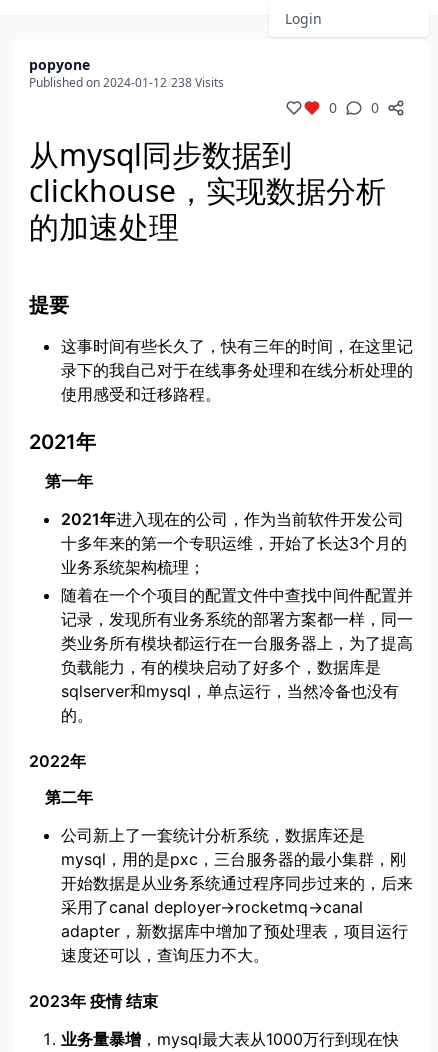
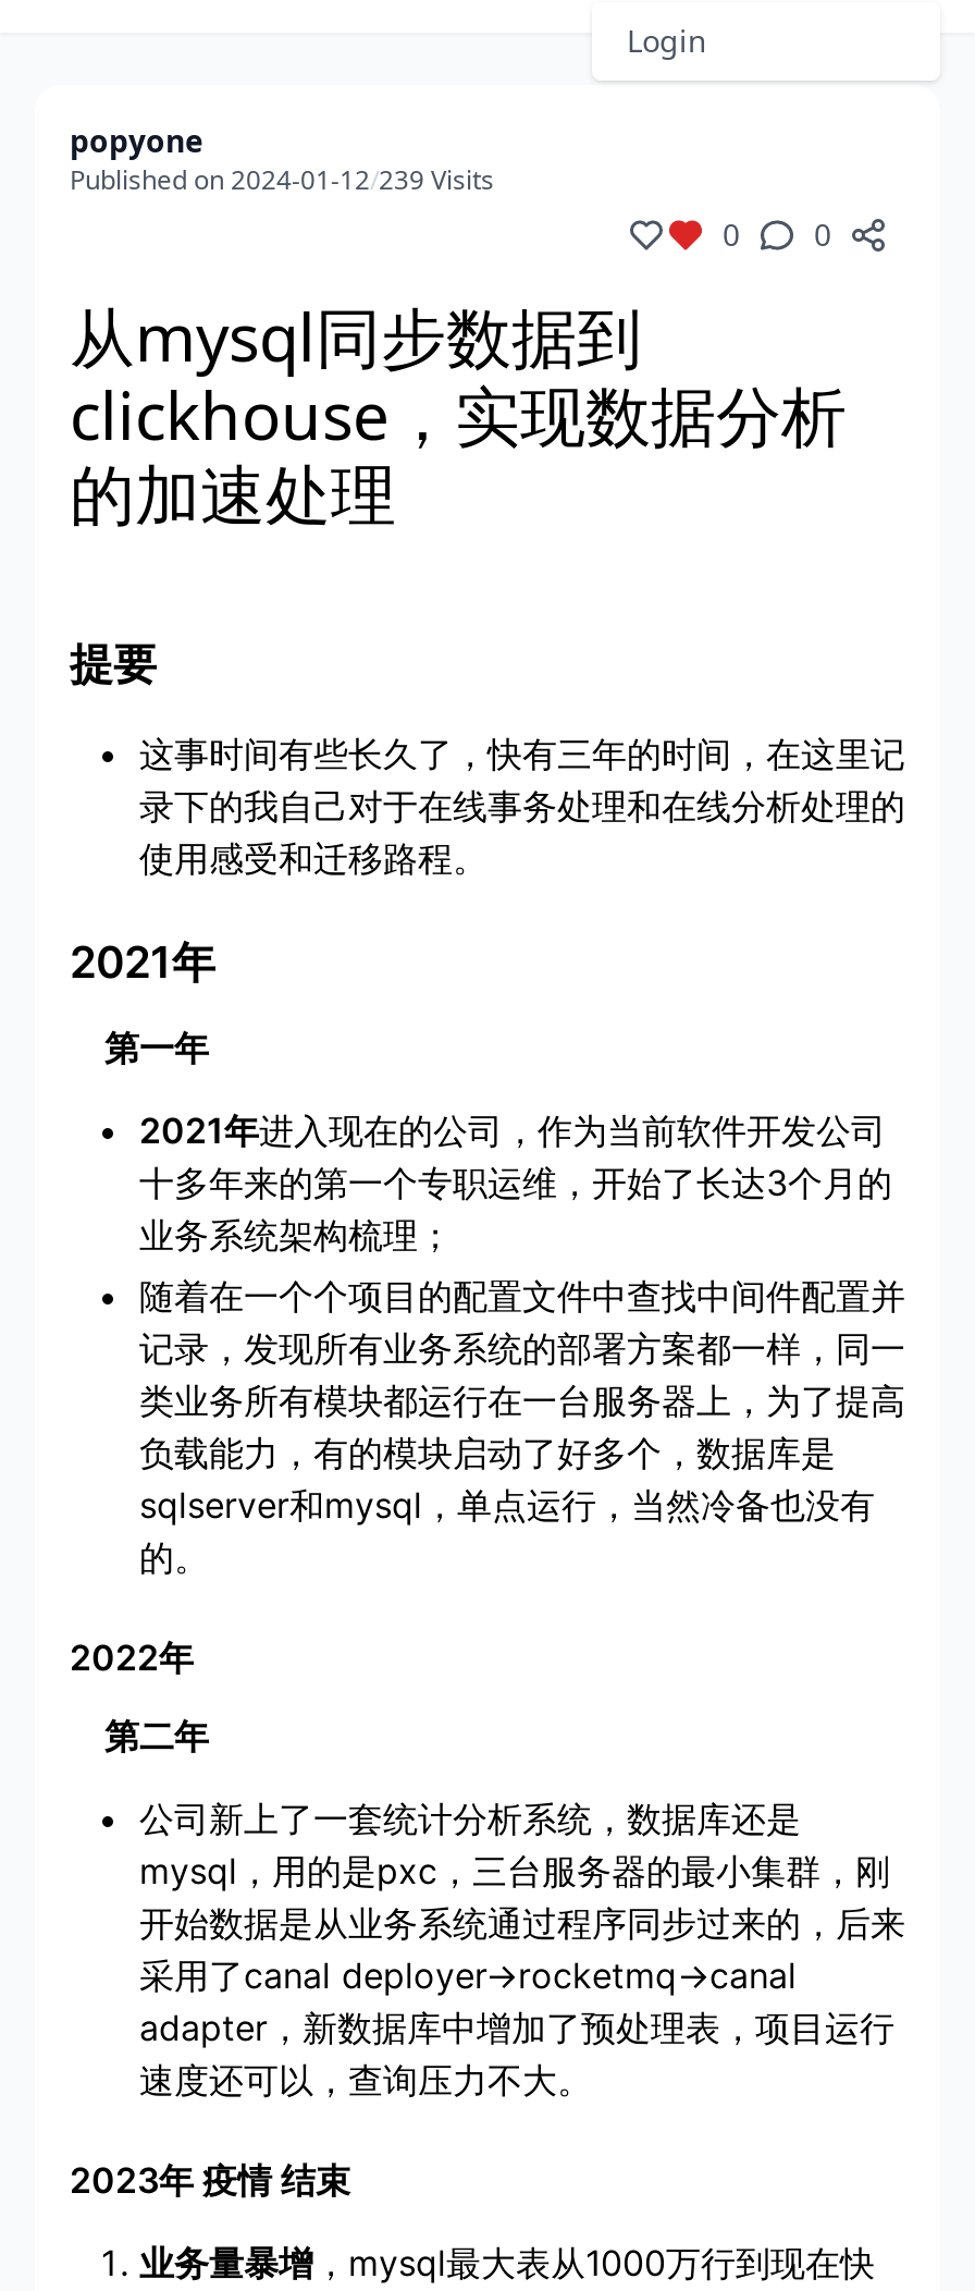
- Published on 2024-01-12 / 238 Visits
+ Published on 2024-01-12 / 239 Visits
